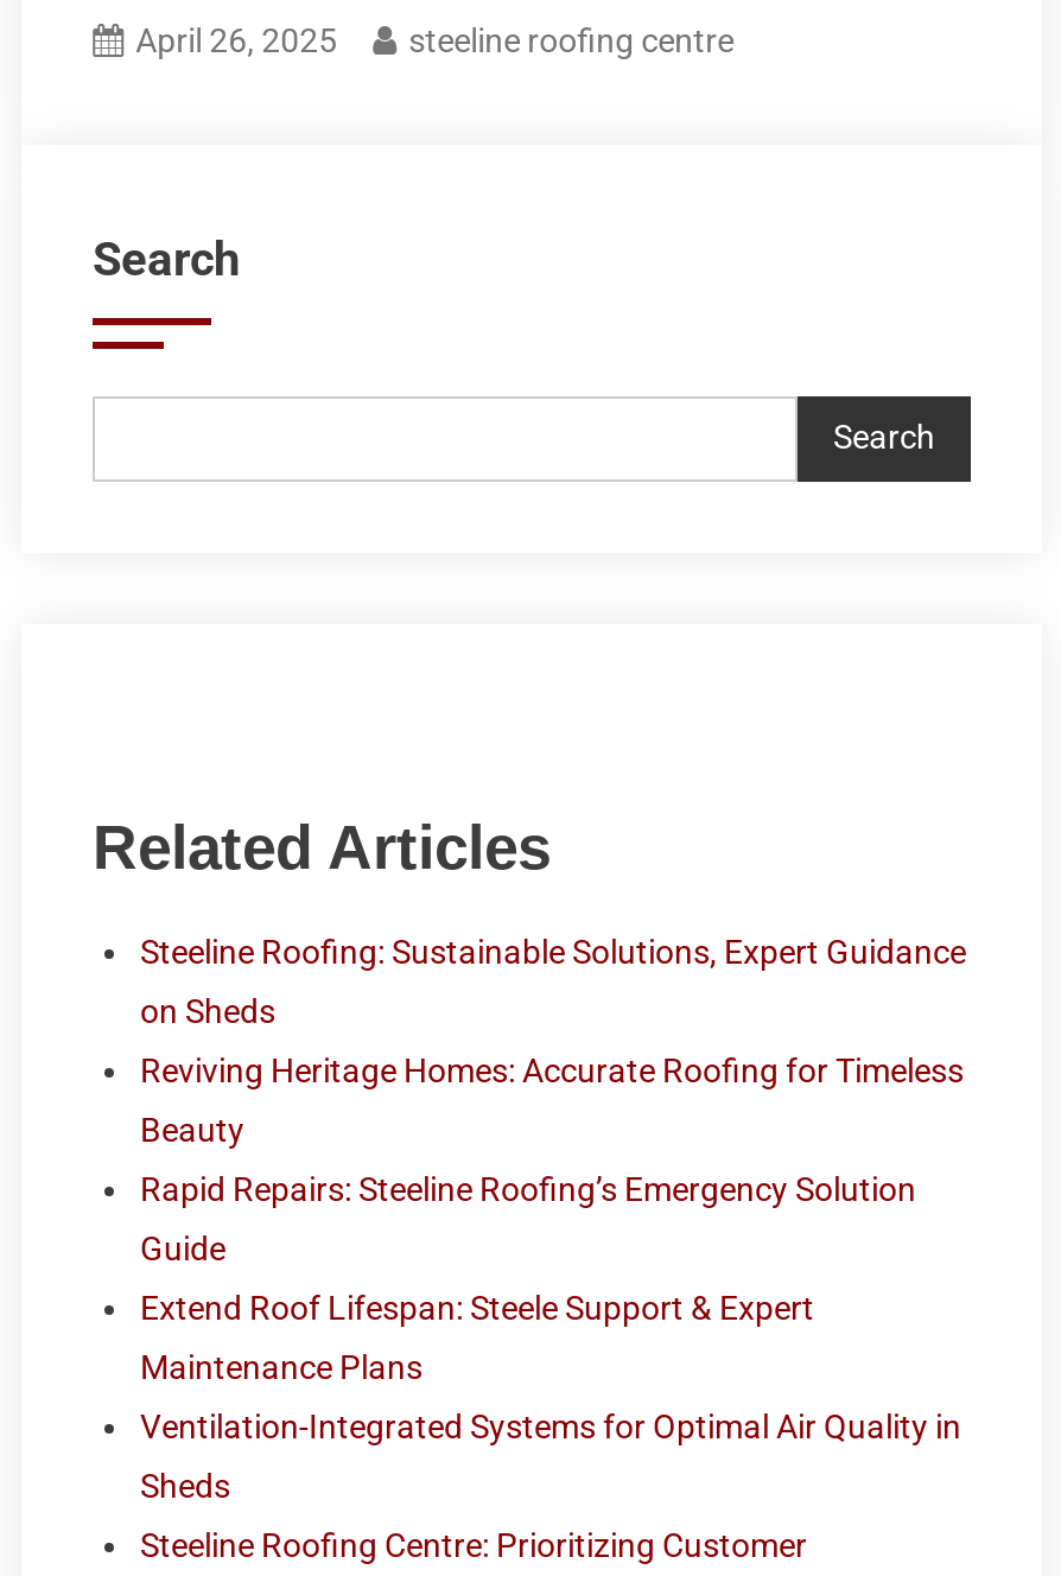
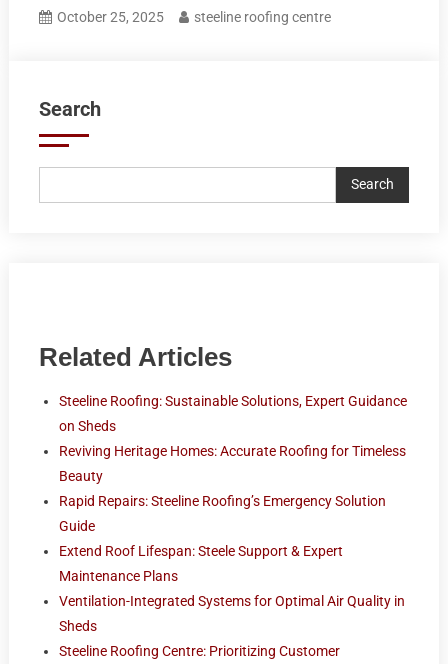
- April 26, 2025 steeline roofing centre
+ October 25, 2025 steeline roofing centre
